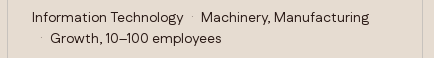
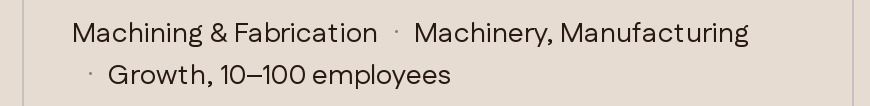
- Information Technology
+ Machining & Fabrication
